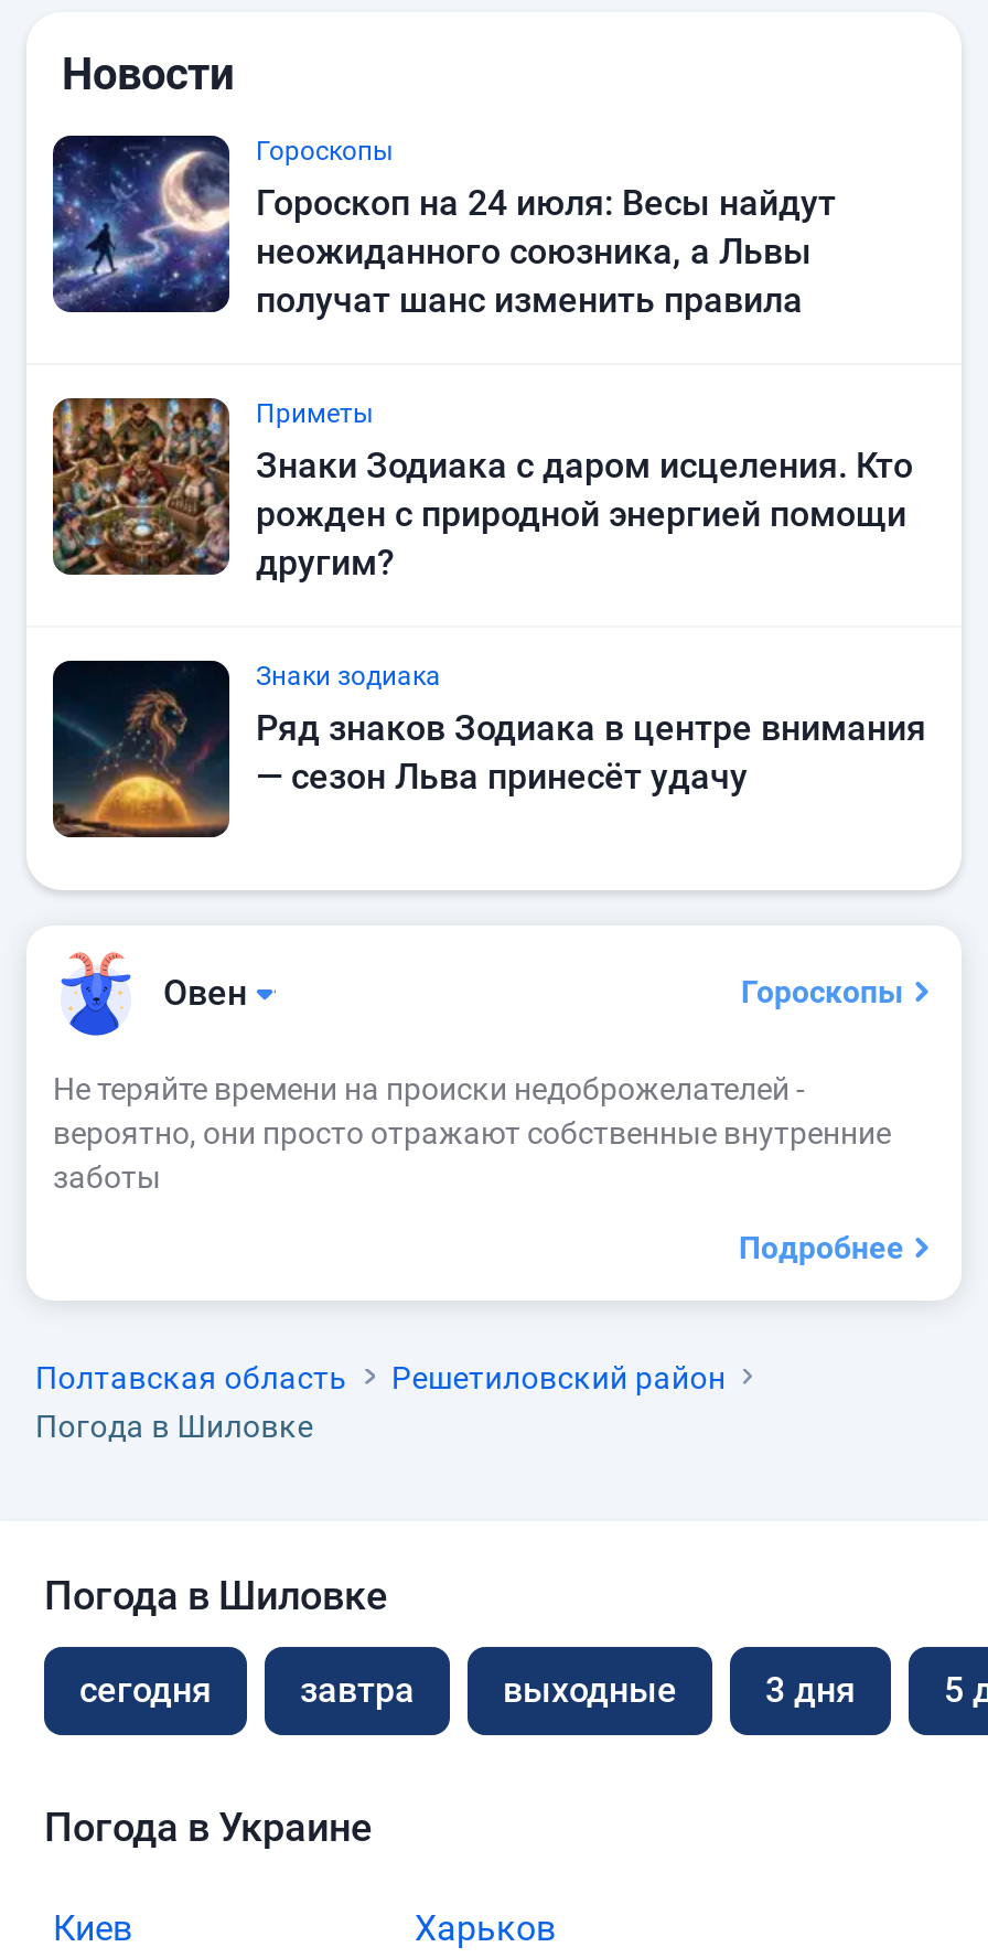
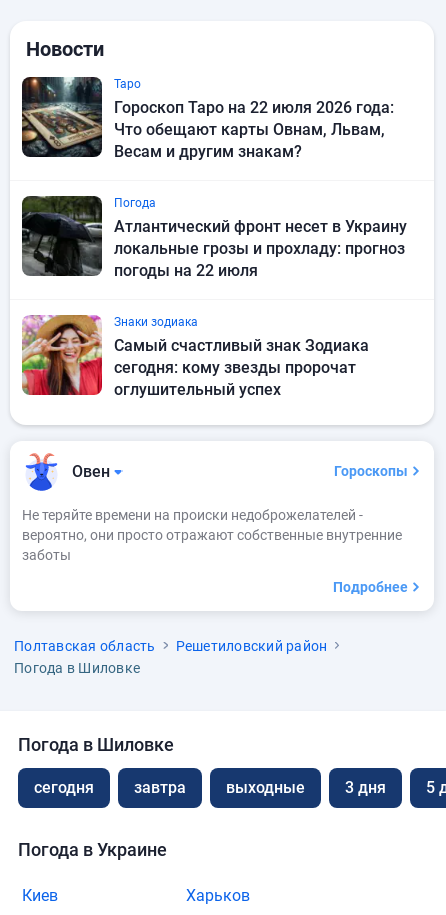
- [image]
- Гороскопы
- Гороскоп на 24 июля: Весы найдут
- неожиданного союзника, а Львы
- получат шанс изменить правила
+ [image]
+ Таро
+ Гороскоп Таро на 22 июля 2026 года:
+ Что обещают карты Овнам, Львам,
+ Весам и другим знакам?

- [image]
- Приметы
- Знаки Зодиака с даром исцеления. Кто
- рожден с природной энергией помощи
- другим?
+ [image]
+ Погода
+ Атлантический фронт несет в Украину
+ локальные грозы и прохладу: прогноз
+ погоды на 22 июля

- [image]
- Ряд знаков Зодиака в центре внимания
- — сезон Льва принесёт удачу
+ [image]
+ Самый счастливый знак Зодиака
+ сегодня: кому звезды пророчат
+ оглушительный успех
